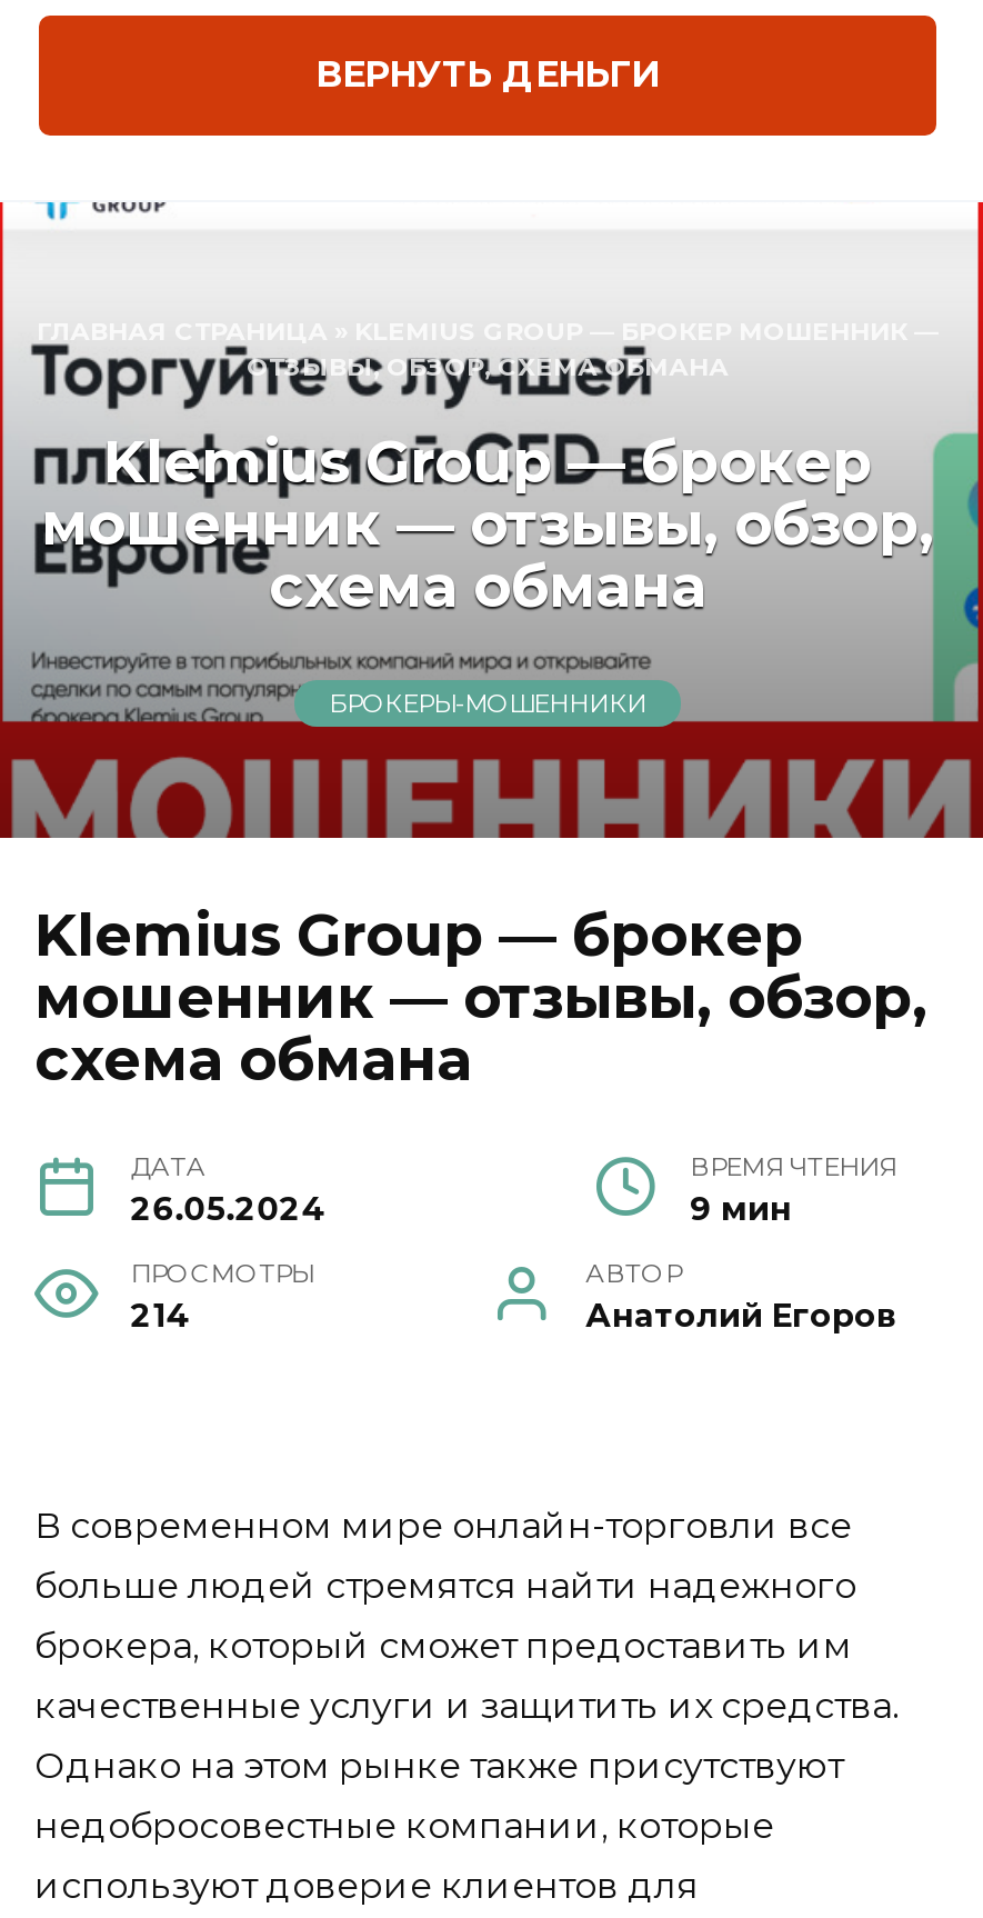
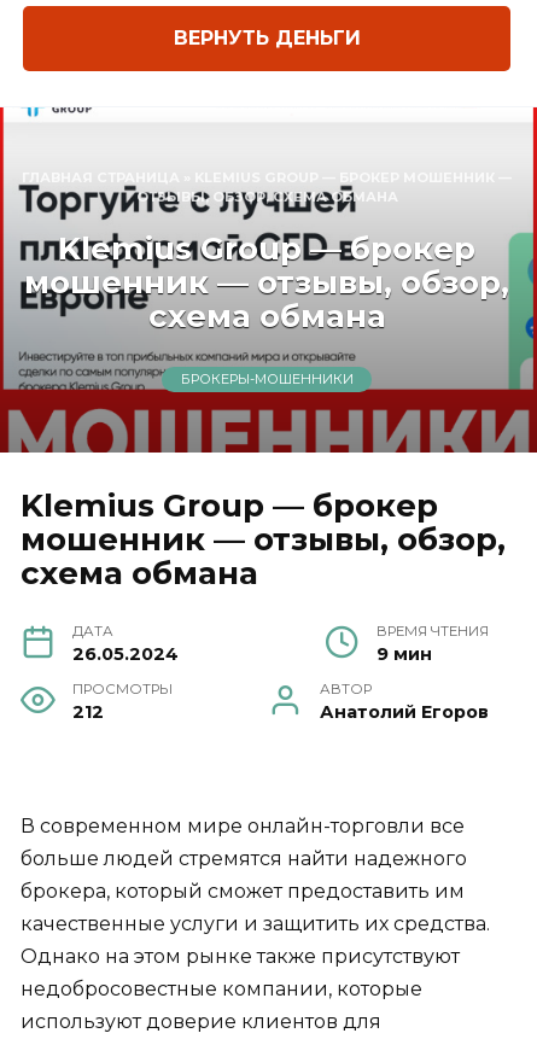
- 214
+ 212
